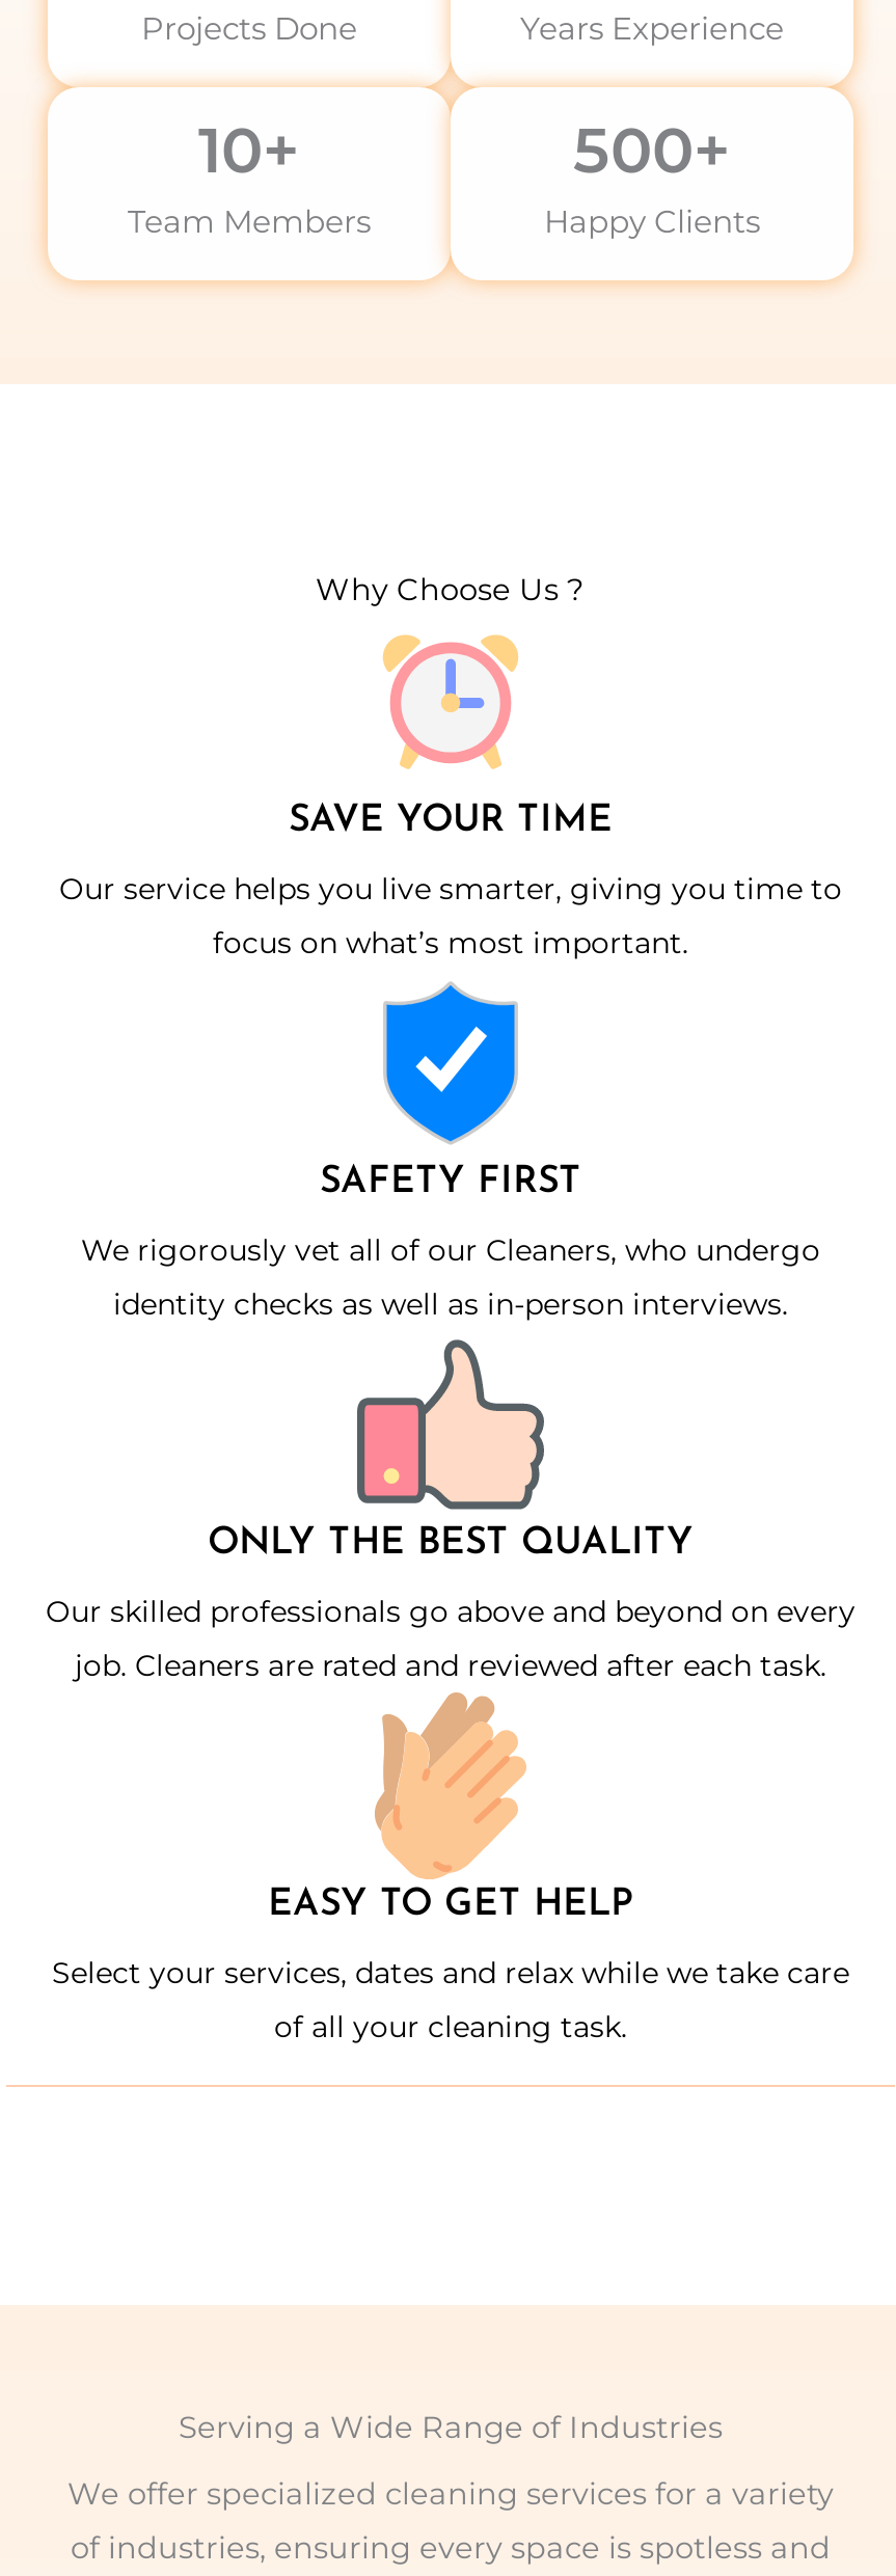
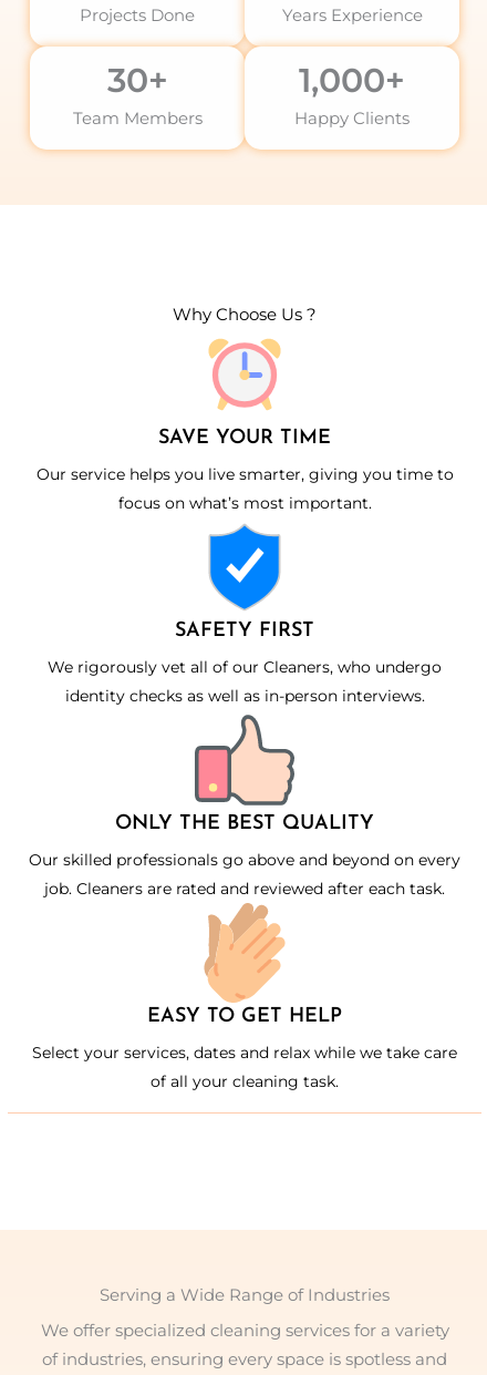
- 10+
+ 30+

- 500+
+ 1,000+
